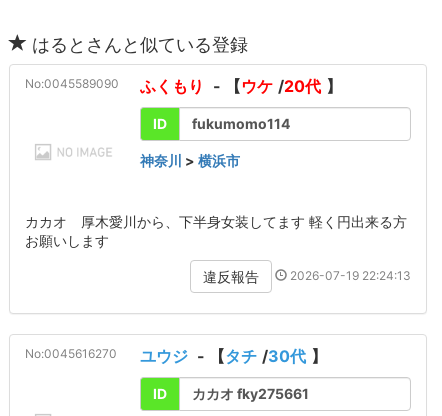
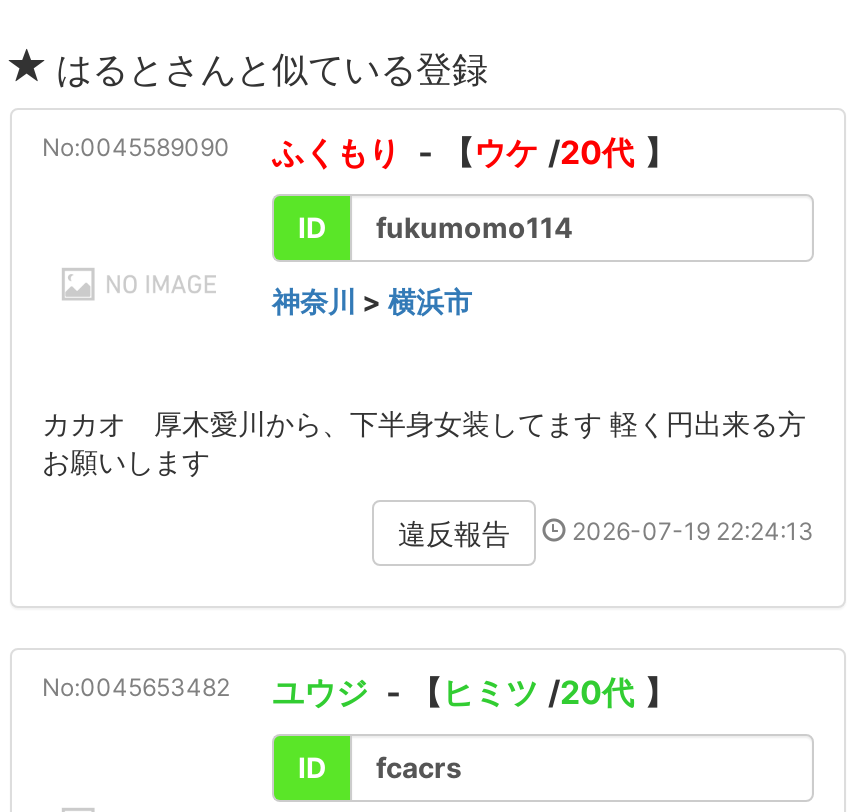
- No:0045616270
- ユウジ - 【タチ /30代 】
+ No:0045653482
+ ユウジ - 【ヒミツ /20代 】

- カカオ fky275661
+ fcacrs
